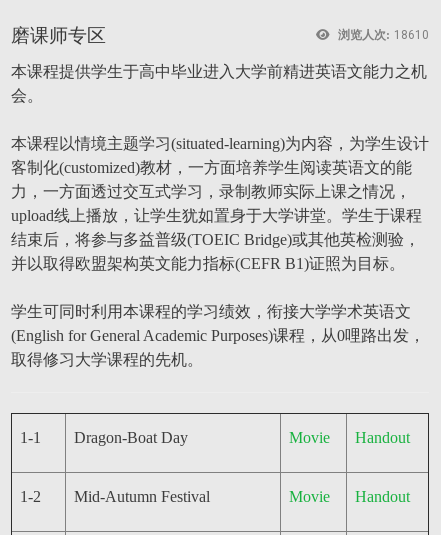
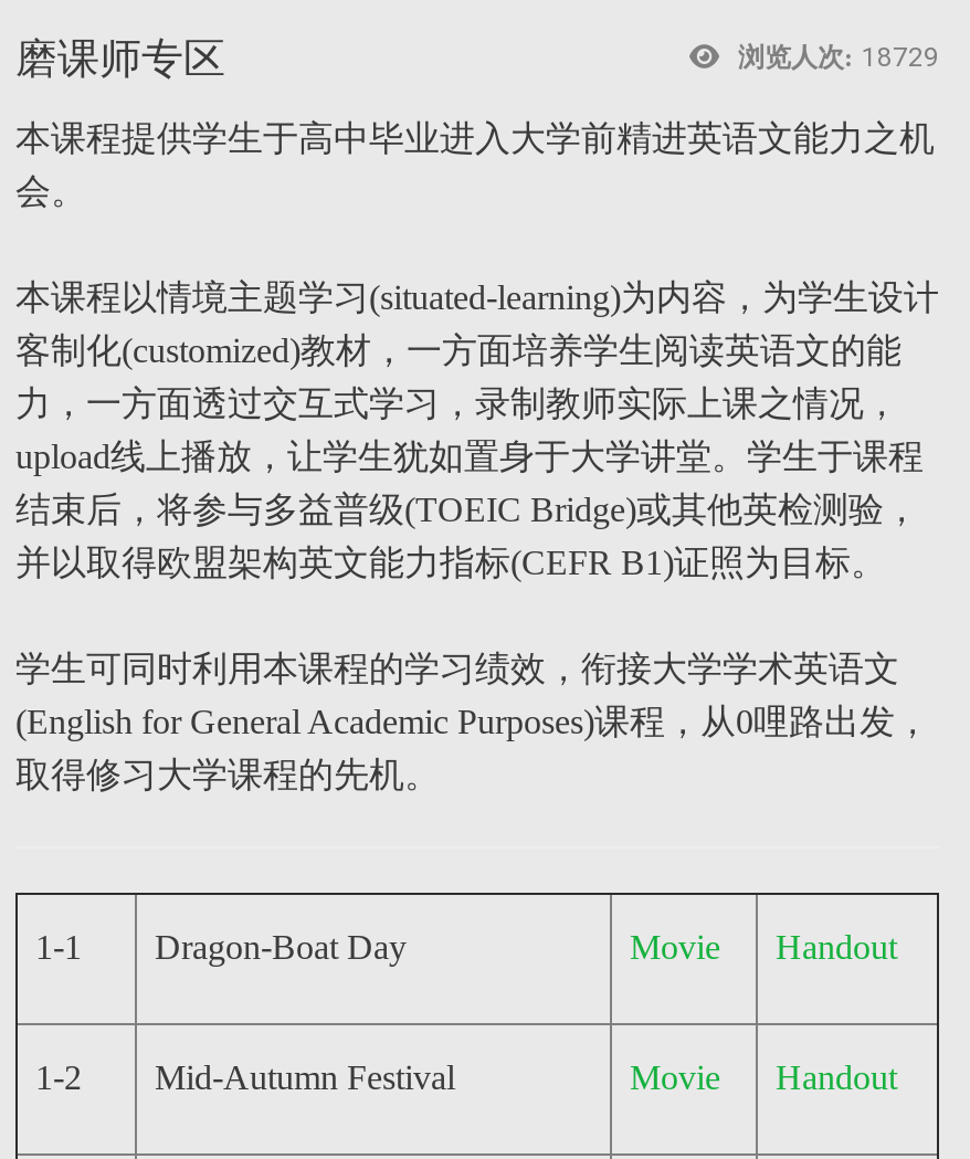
- 浏览人次: 18610
+ 浏览人次: 18729
